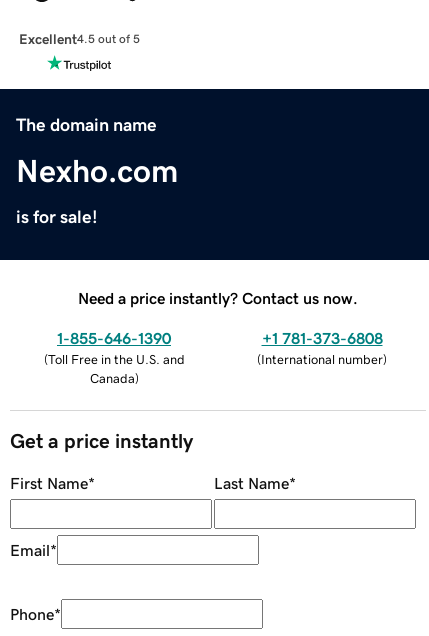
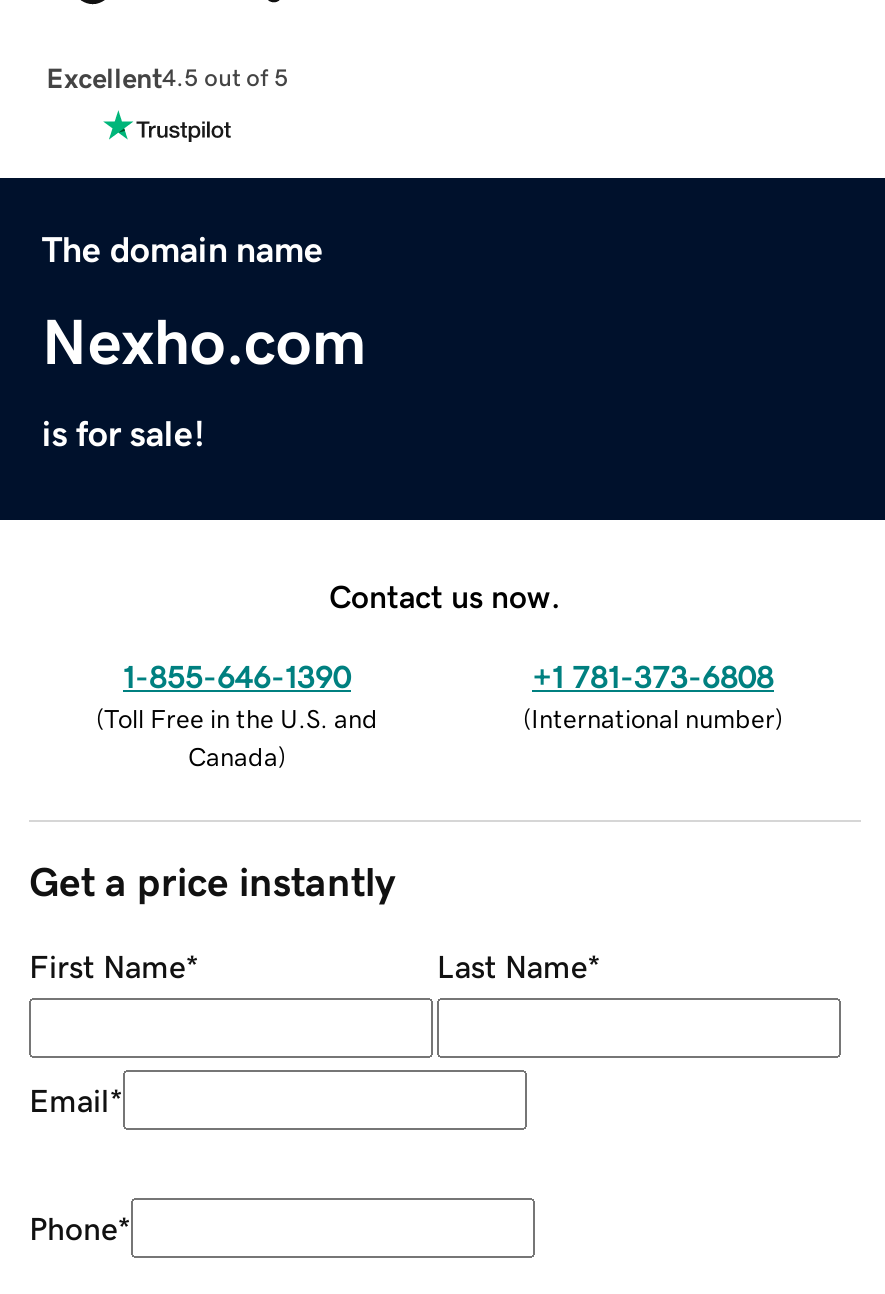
- Need a price instantly? Contact us now.
+ Contact us now.
